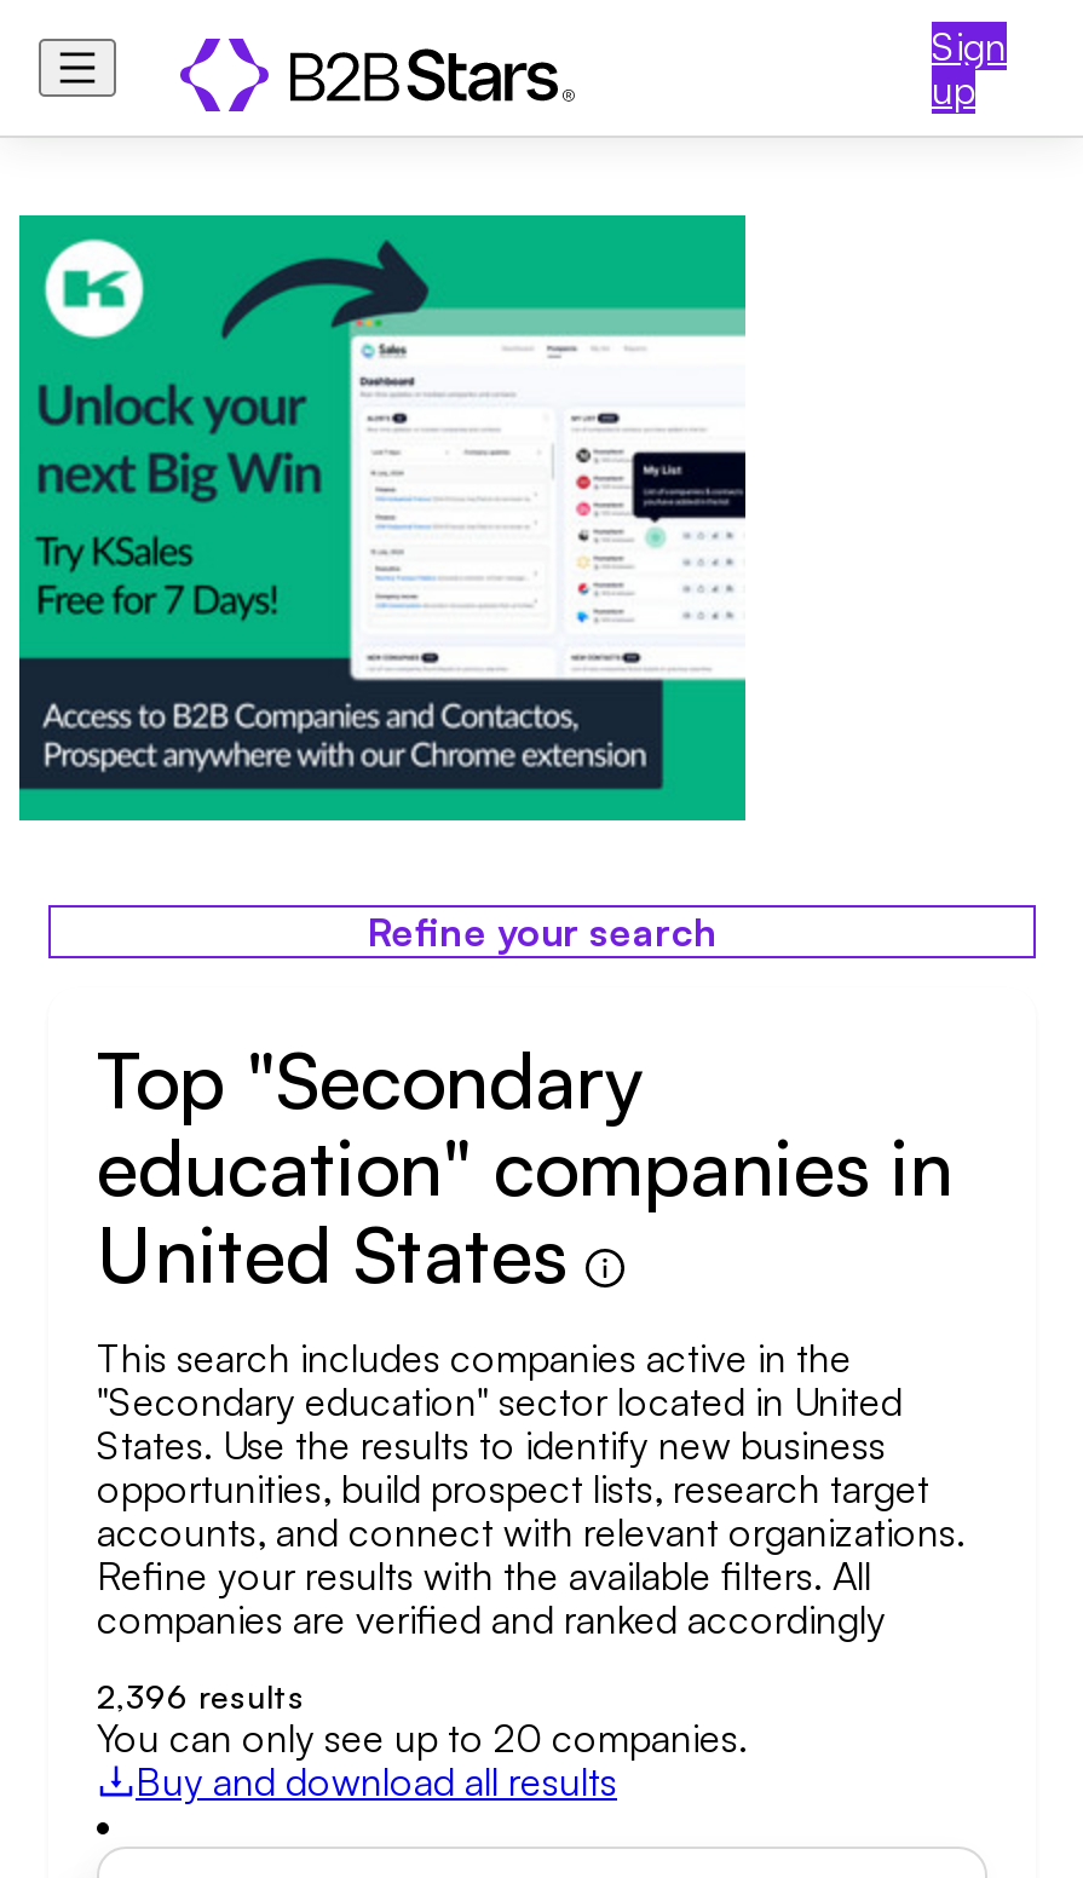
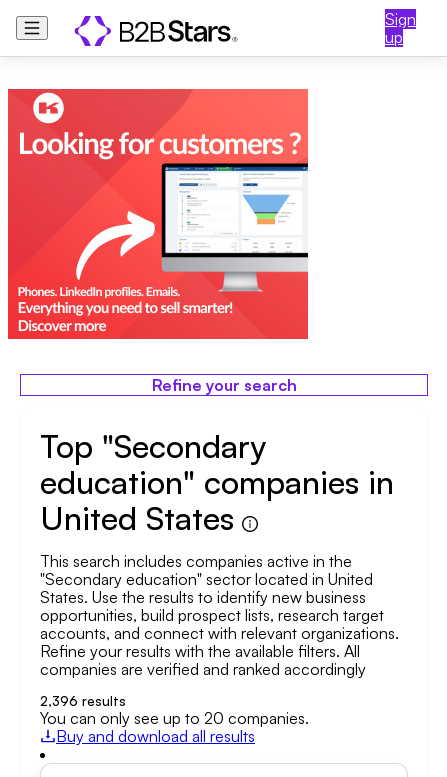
- [image]
+ [image]
